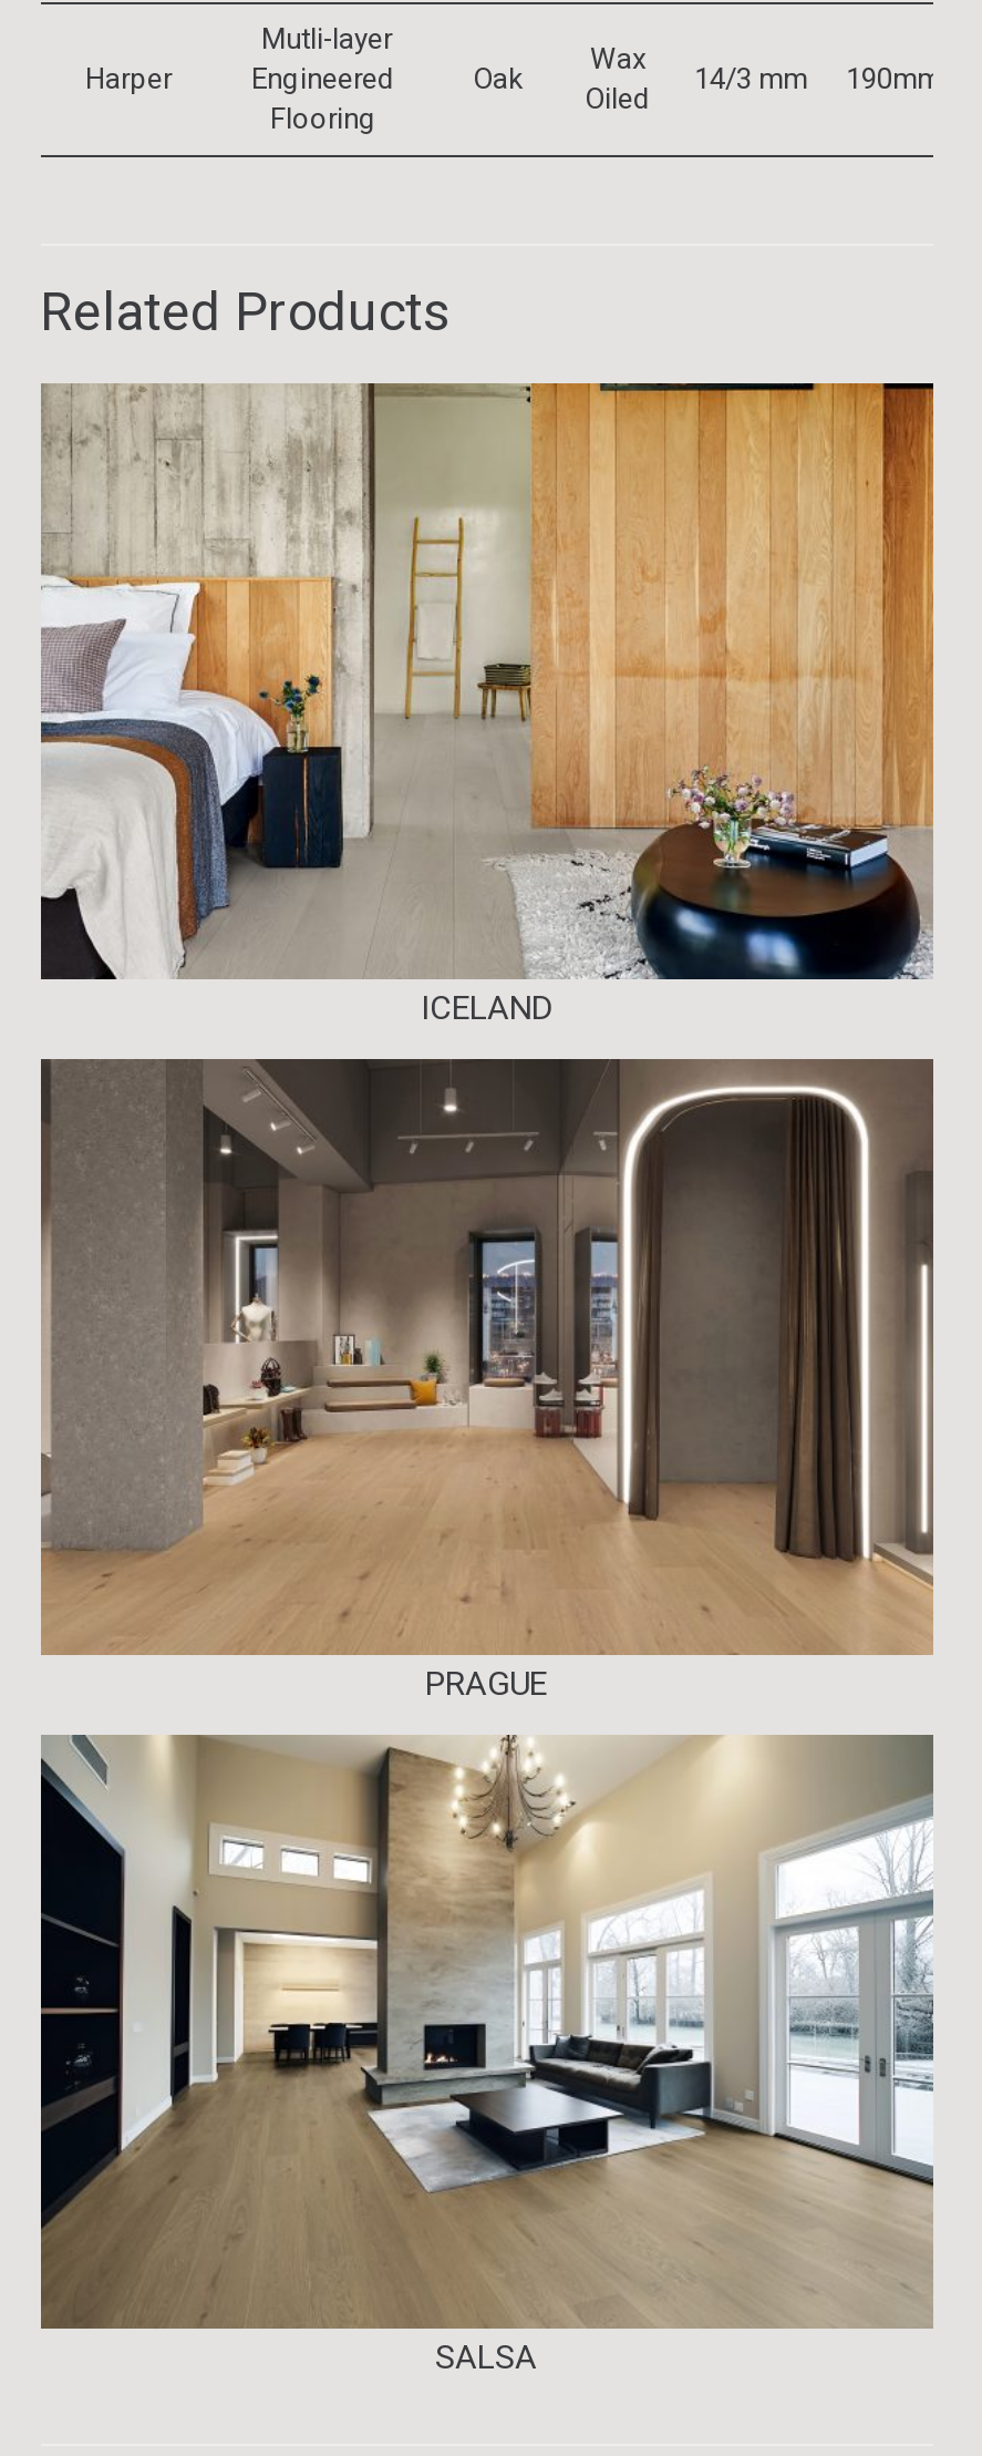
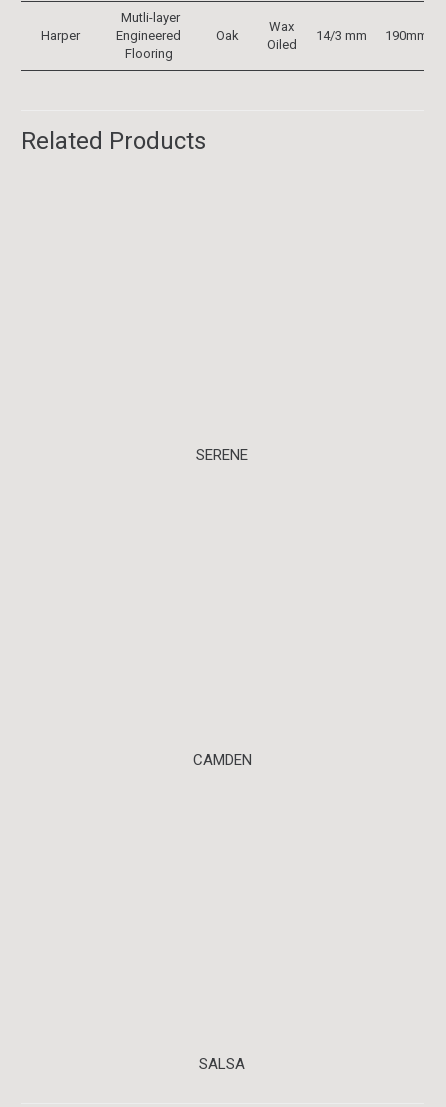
- [image]

- ICELAND
+ SERENE

- [image]

- PRAGUE
+ CAMDEN

- [image]
